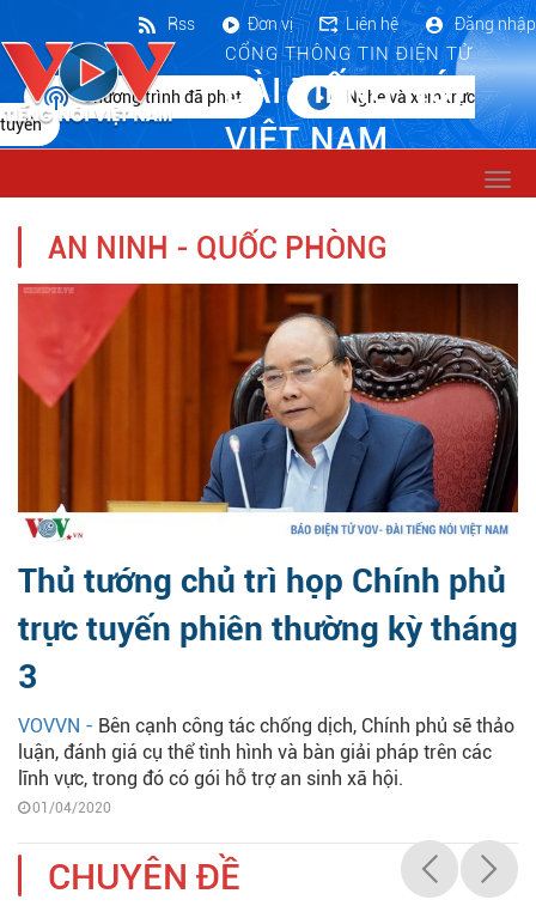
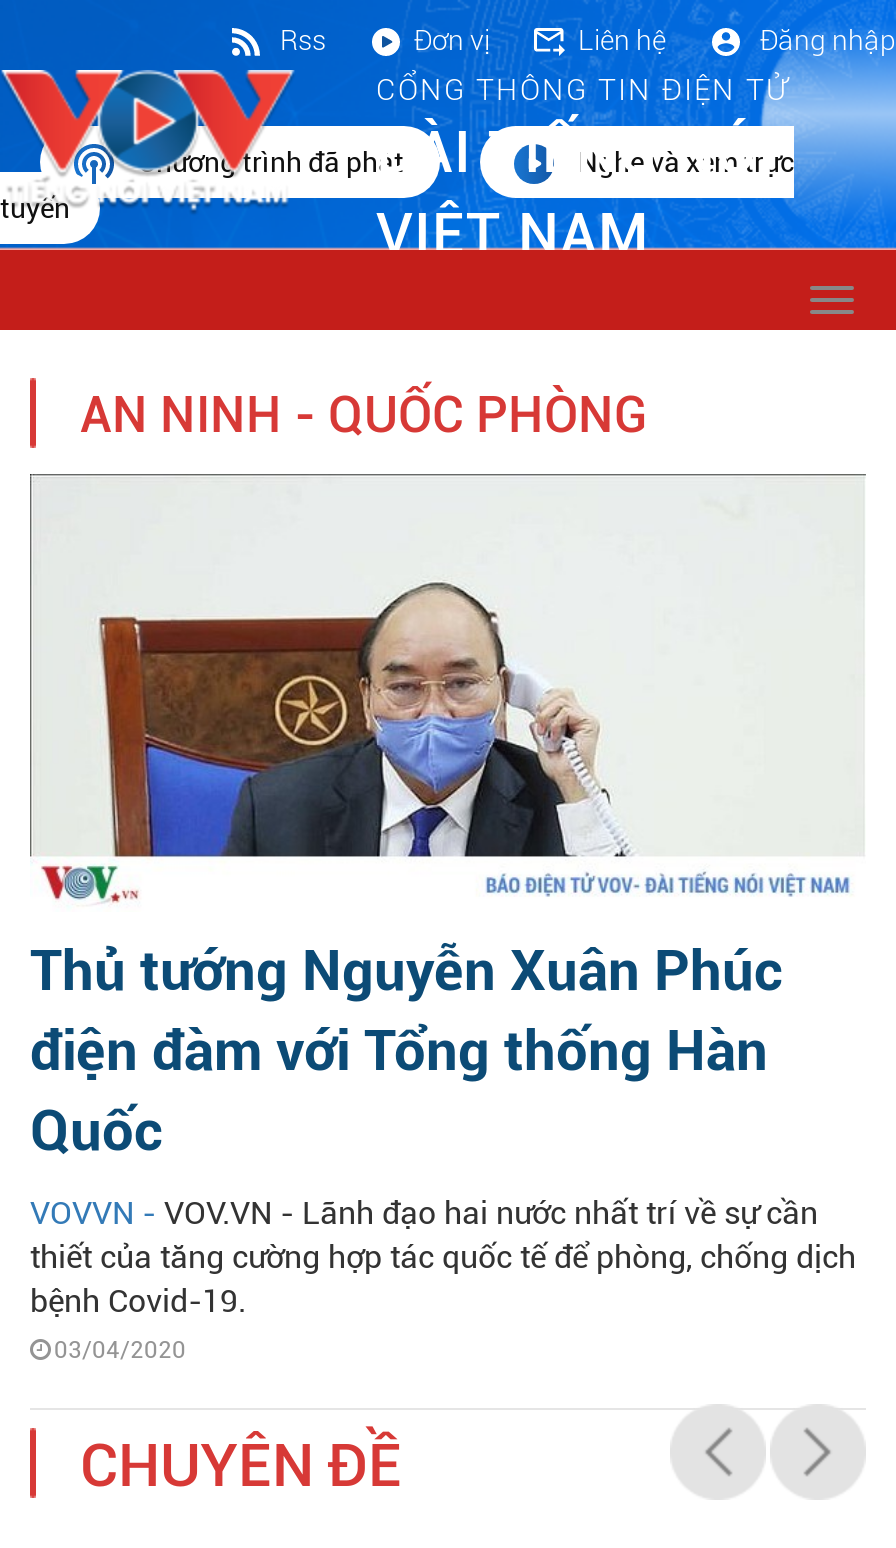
- [image]
+ [image]

- Thủ tướng chủ trì họp Chính phủ
- trực tuyến phiên thường kỳ tháng
- 3
+ Thủ tướng Nguyễn Xuân Phúc
+ điện đàm với Tổng thống Hàn
+ Quốc

- VOVVN - Bên cạnh công tác chống dịch, Chính phủ sẽ thảo
- luận, đánh giá cụ thể tình hình và bàn giải pháp trên các
- lĩnh vực, trong đó có gói hỗ trợ an sinh xã hội.
- 01/04/2020
+ VOVVN - VOV.VN - Lãnh đạo hai nước nhất trí về sự cần
+ thiết của tăng cường hợp tác quốc tế để phòng, chống dịch
+ bệnh Covid-19.
+ 03/04/2020
